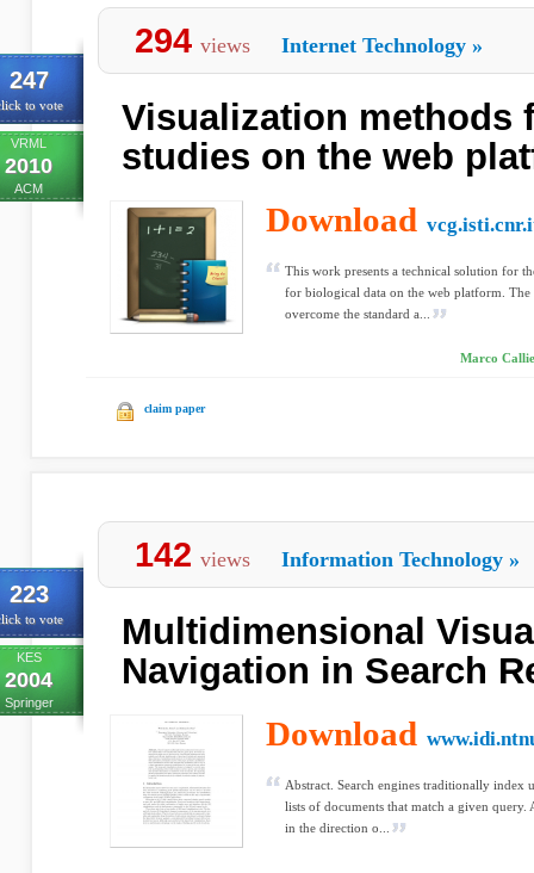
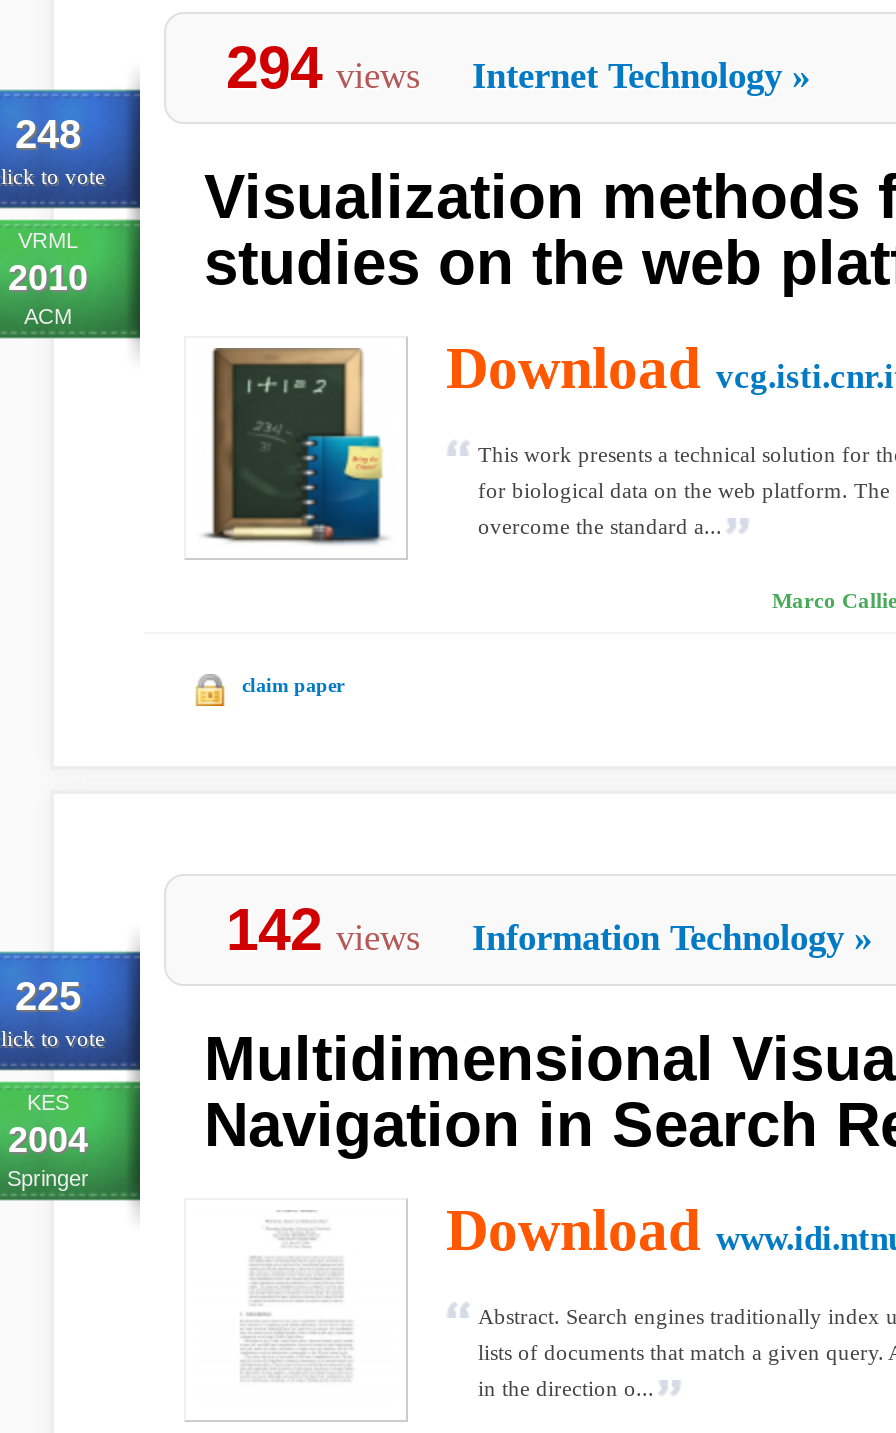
- 247
+ 248

- 223
+ 225
